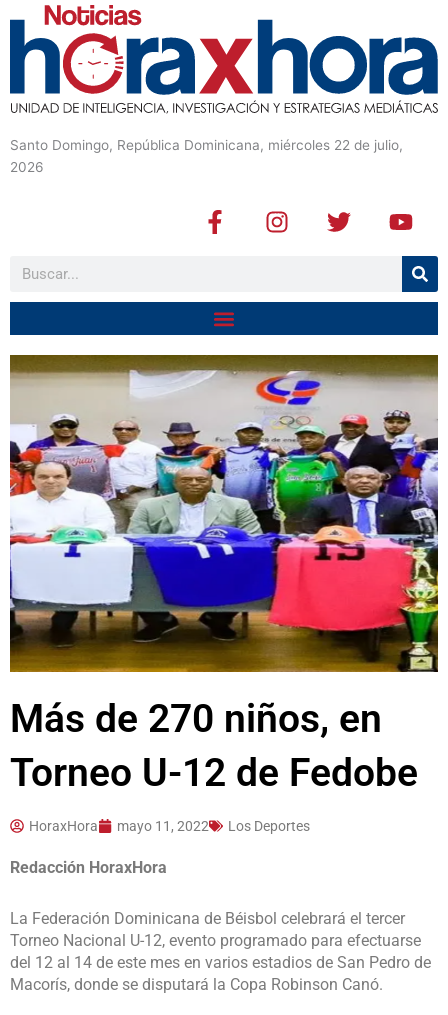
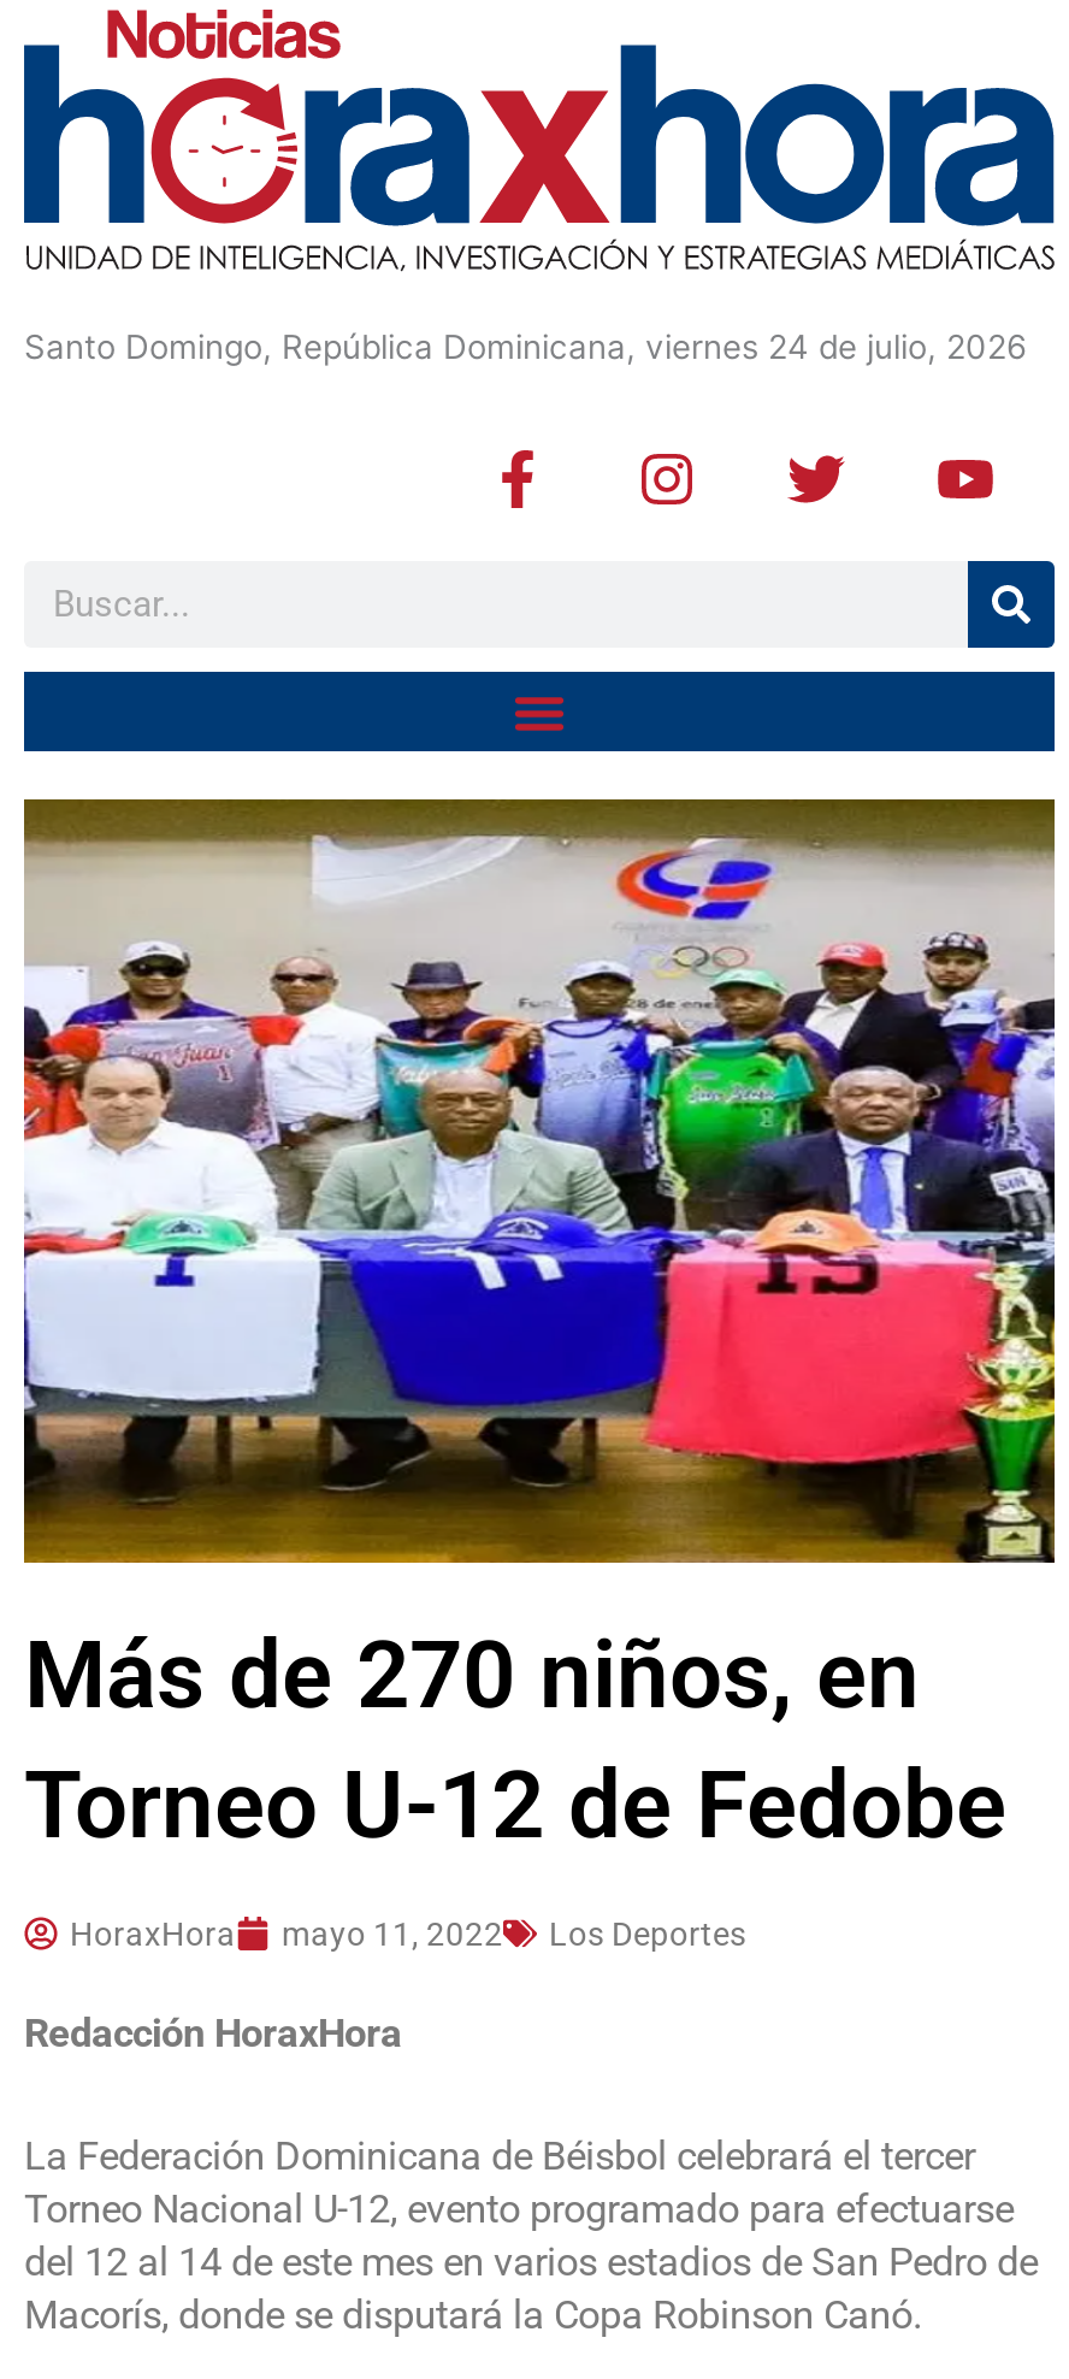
- Santo Domingo, República Dominicana, miércoles 22 de julio,
- 2026
+ Santo Domingo, República Dominicana, viernes 24 de julio, 2026
